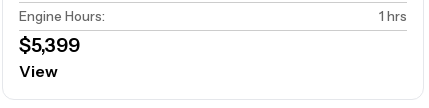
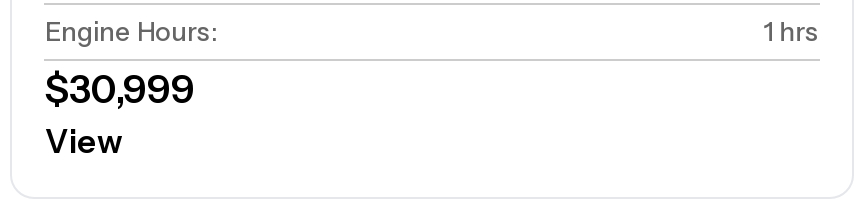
- $5,399
+ $30,999
